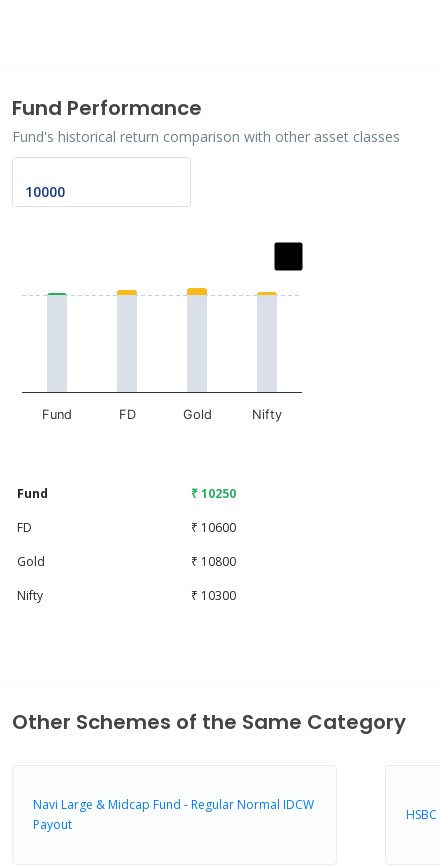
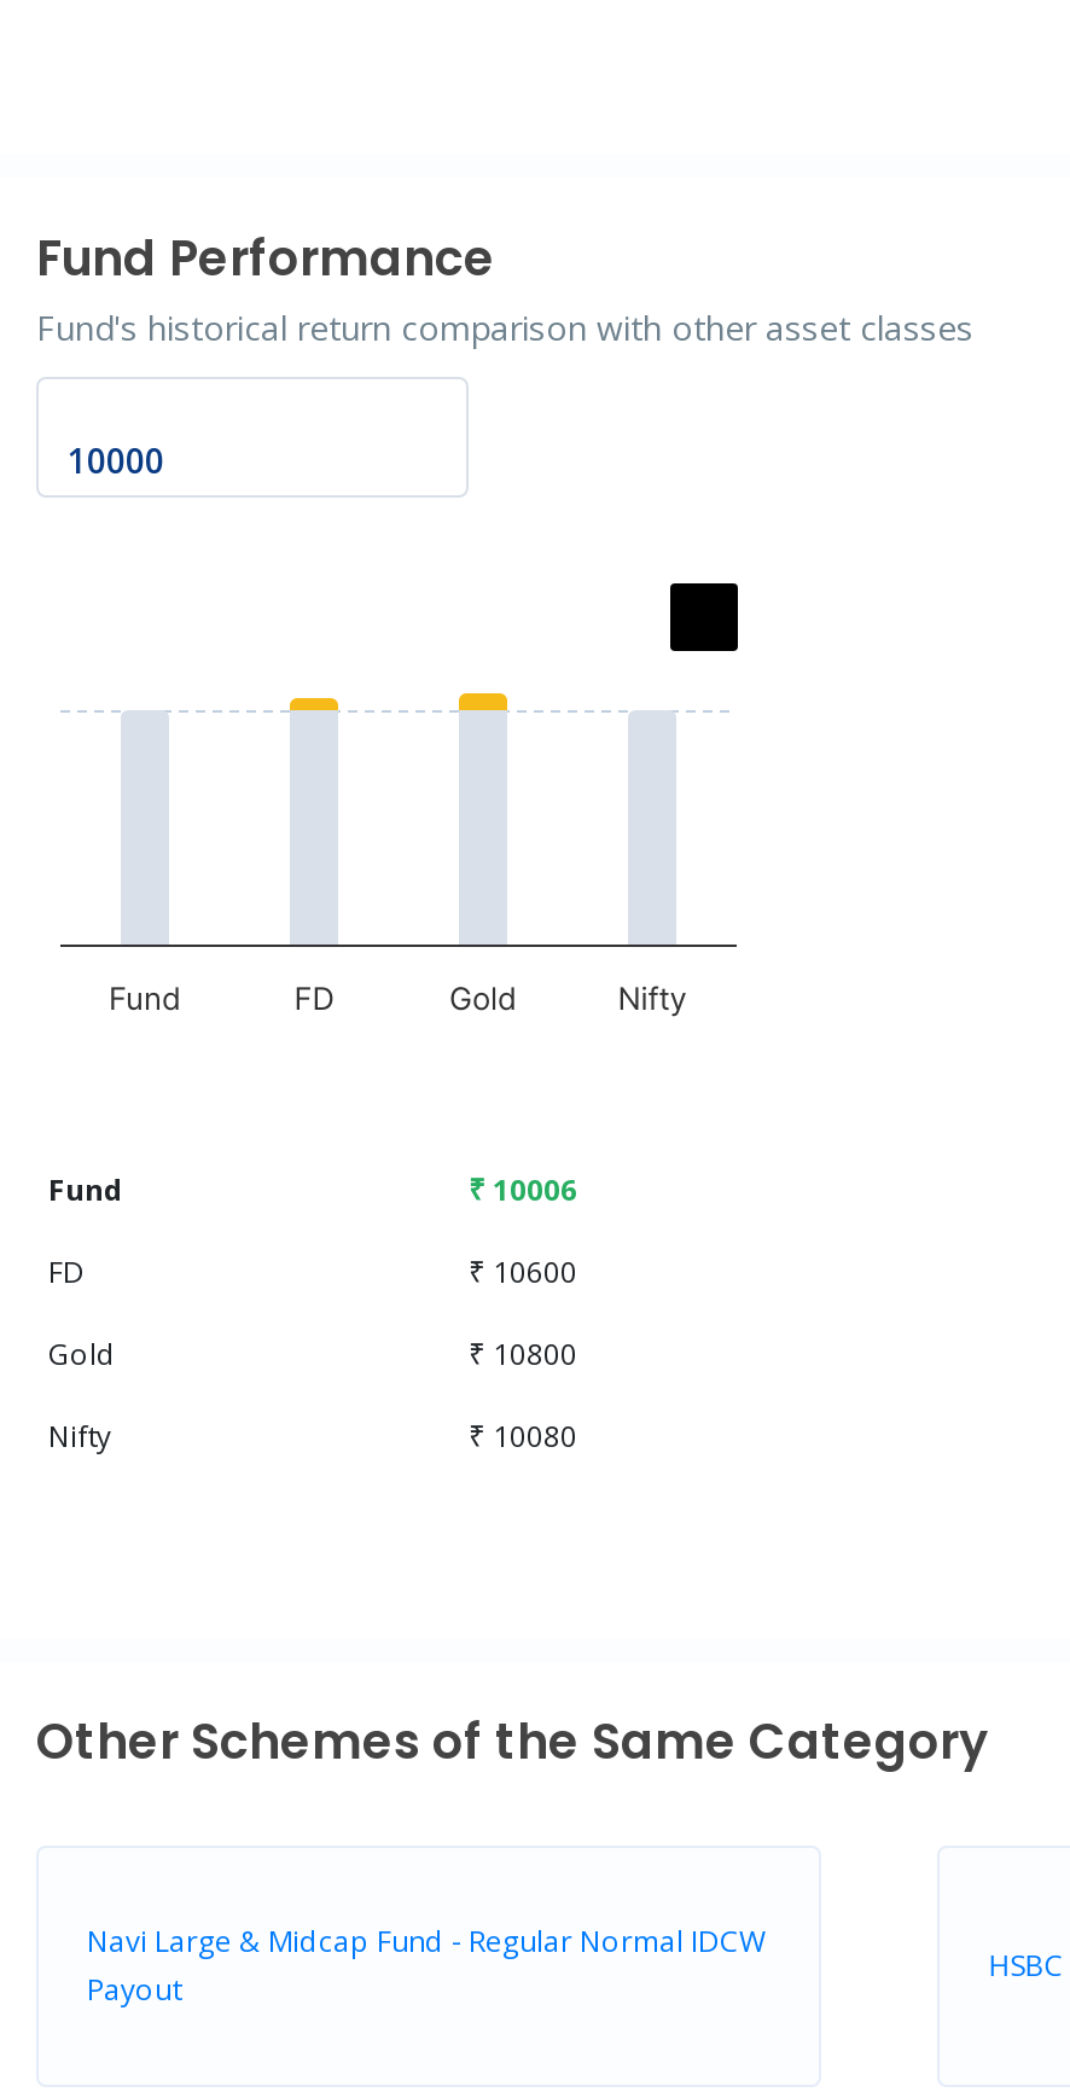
- ₹ 10250
+ ₹ 10006

- ₹ 10300
+ ₹ 10080
